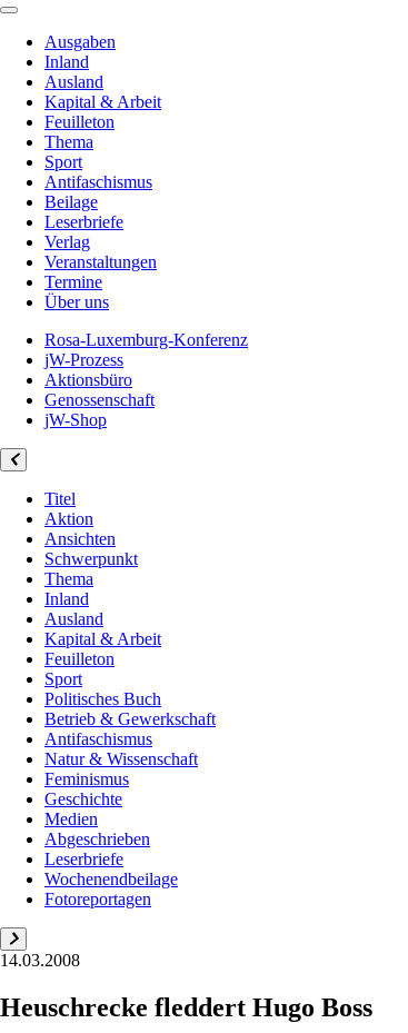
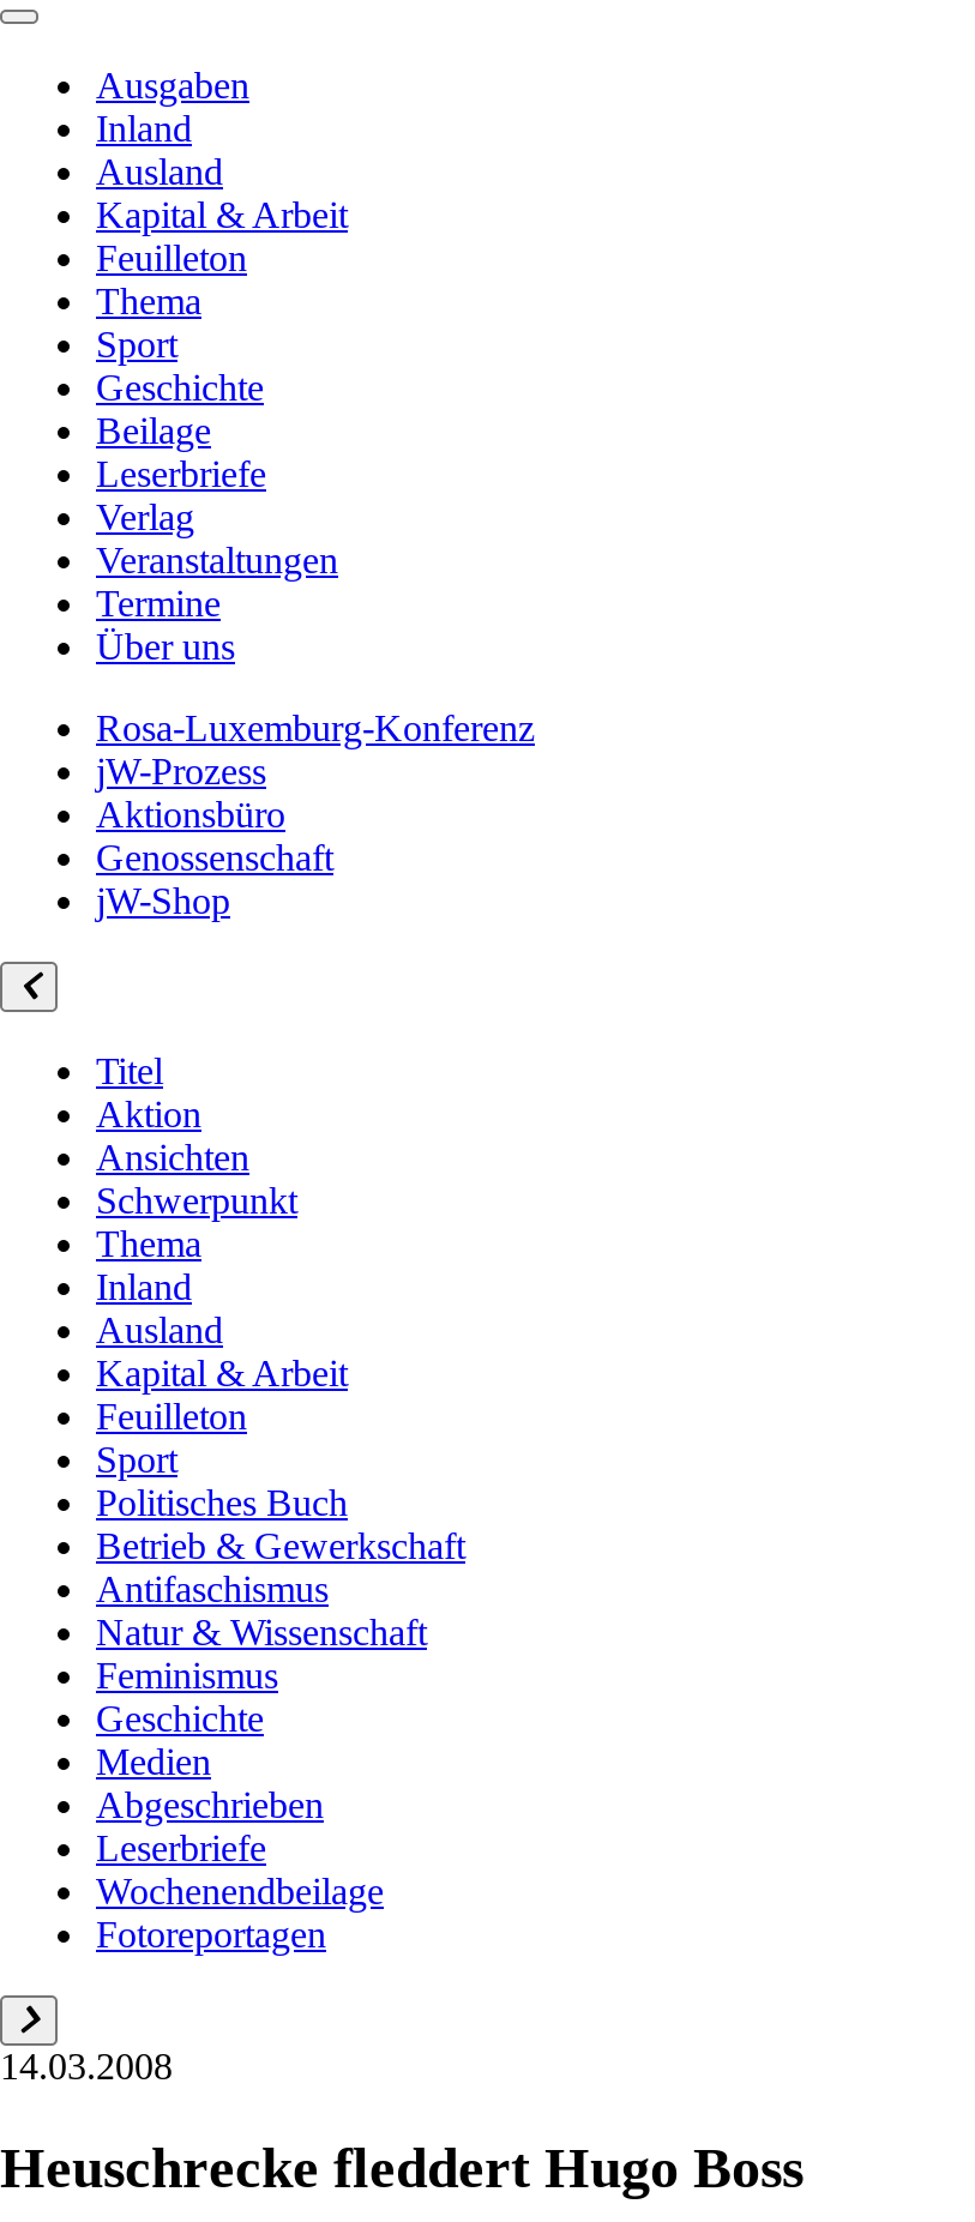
- Antifaschismus
+ Geschichte
